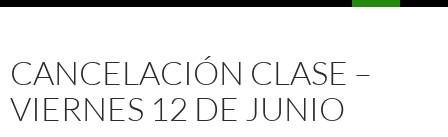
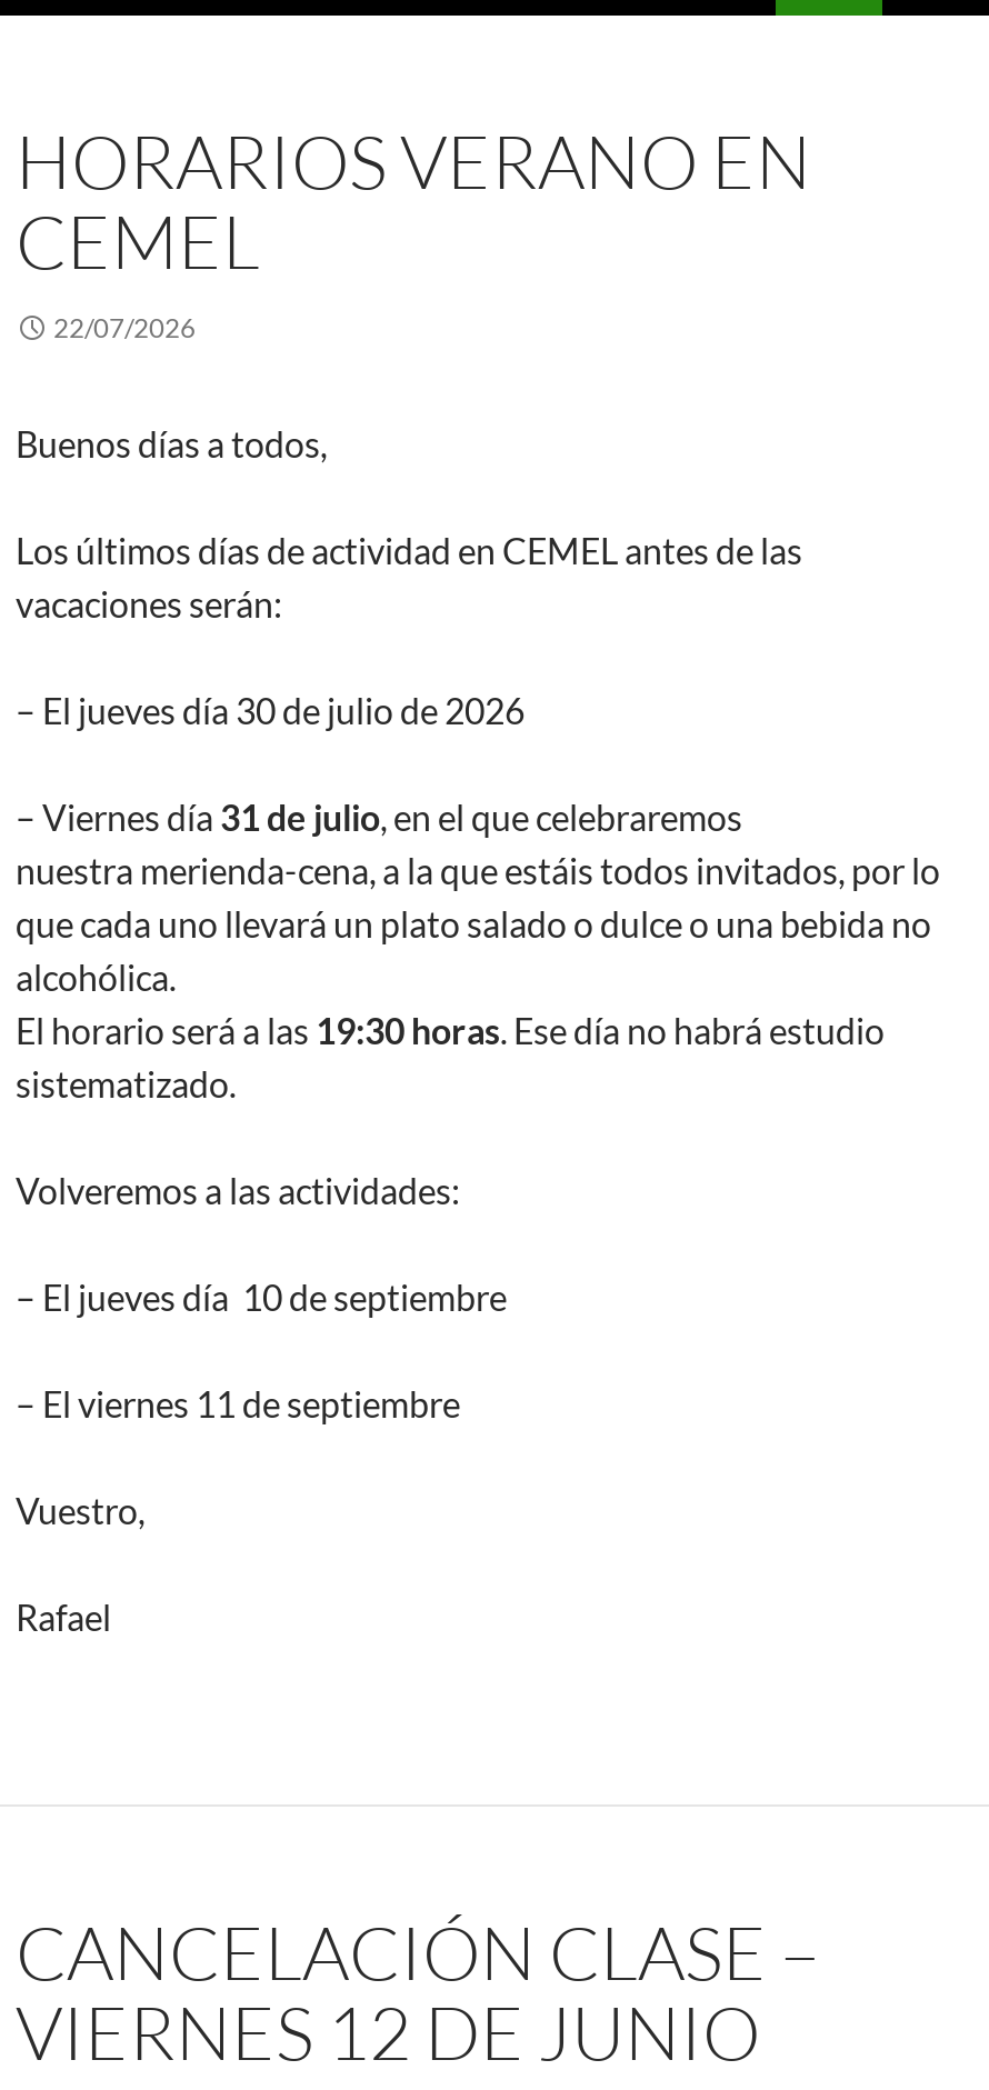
+ HORARIOS VERANO EN
+ CEMEL
+ 22/07/2026
+ Buenos días a todos,
+ Los últimos días de actividad en CEMEL antes de las
+ vacaciones serán:
+ – El jueves día 30 de julio de 2026
+ – Viernes día 31 de julio, en el que celebraremos
+ nuestra merienda-cena, a la que estáis todos invitados, por lo
+ que cada uno llevará un plato salado o dulce o una bebida no
+ alcohólica.
+ El horario será a las 19:30 horas. Ese día no habrá estudio
+ sistematizado.
+ Volveremos a las actividades:
+ – El jueves día 10 de septiembre
+ – El viernes 11 de septiembre
+ Vuestro,
+ Rafael
